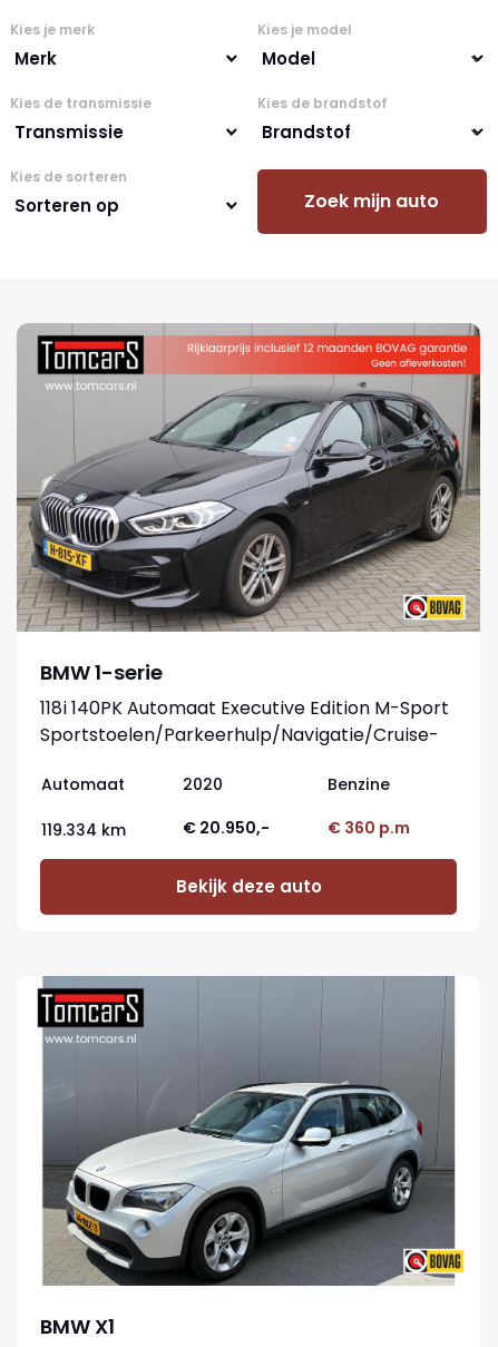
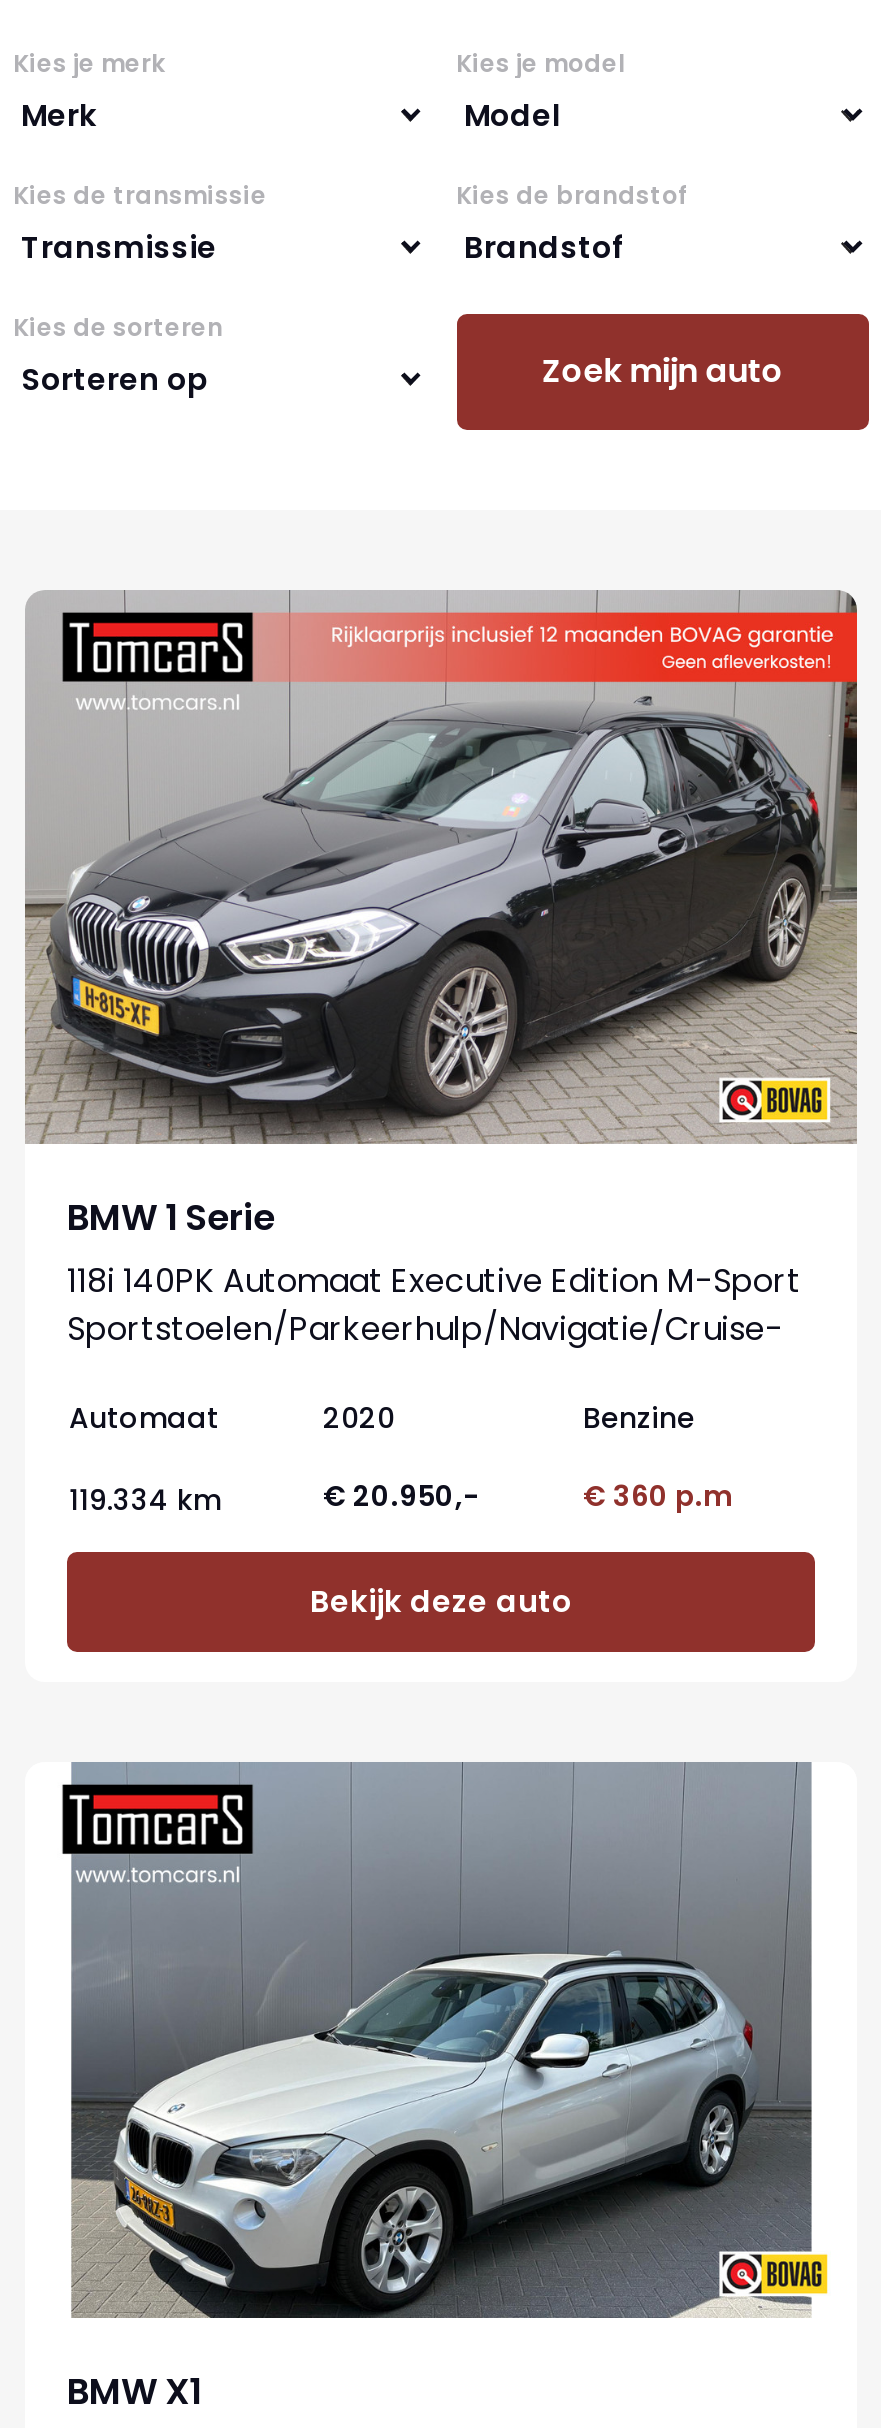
- BMW 1-serie
+ BMW 1 Serie
